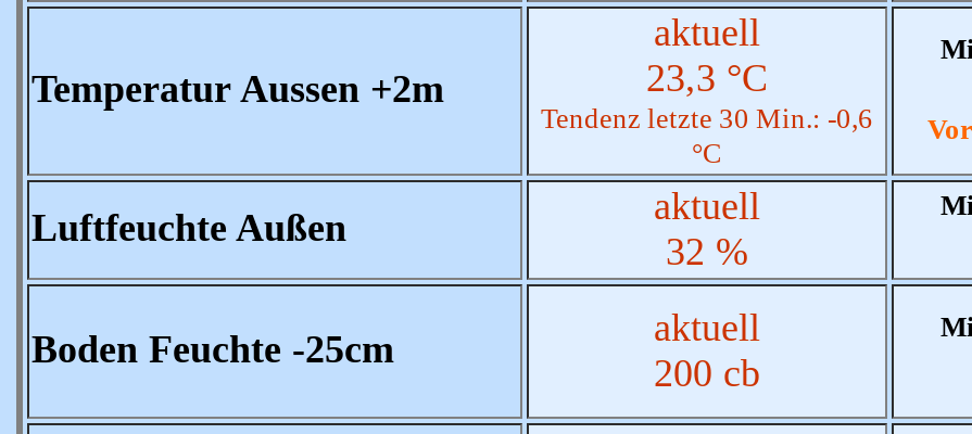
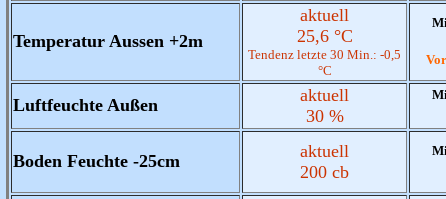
- 23,3 °C
+ 25,6 °C

- Tendenz letzte 30 Min.: -0,6
+ Tendenz letzte 30 Min.: -0,5

- 32 %
+ 30 %
